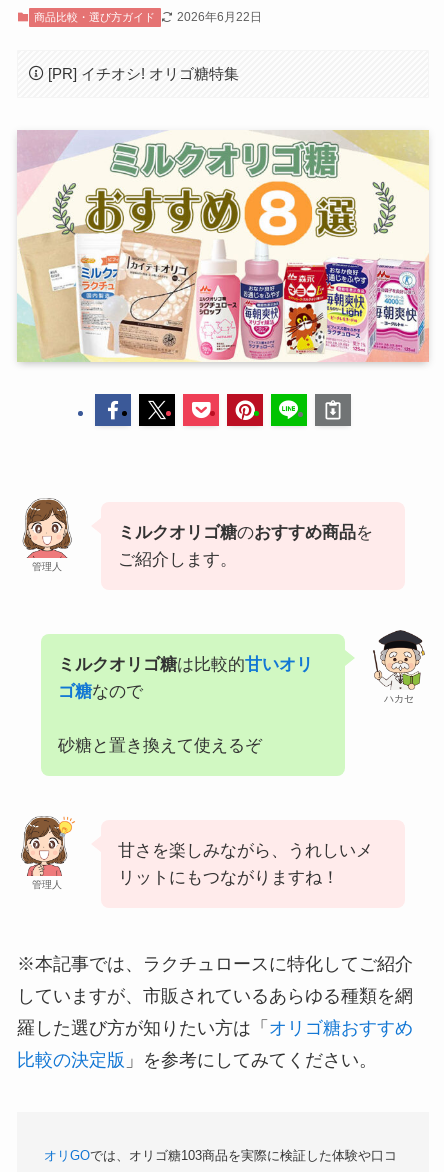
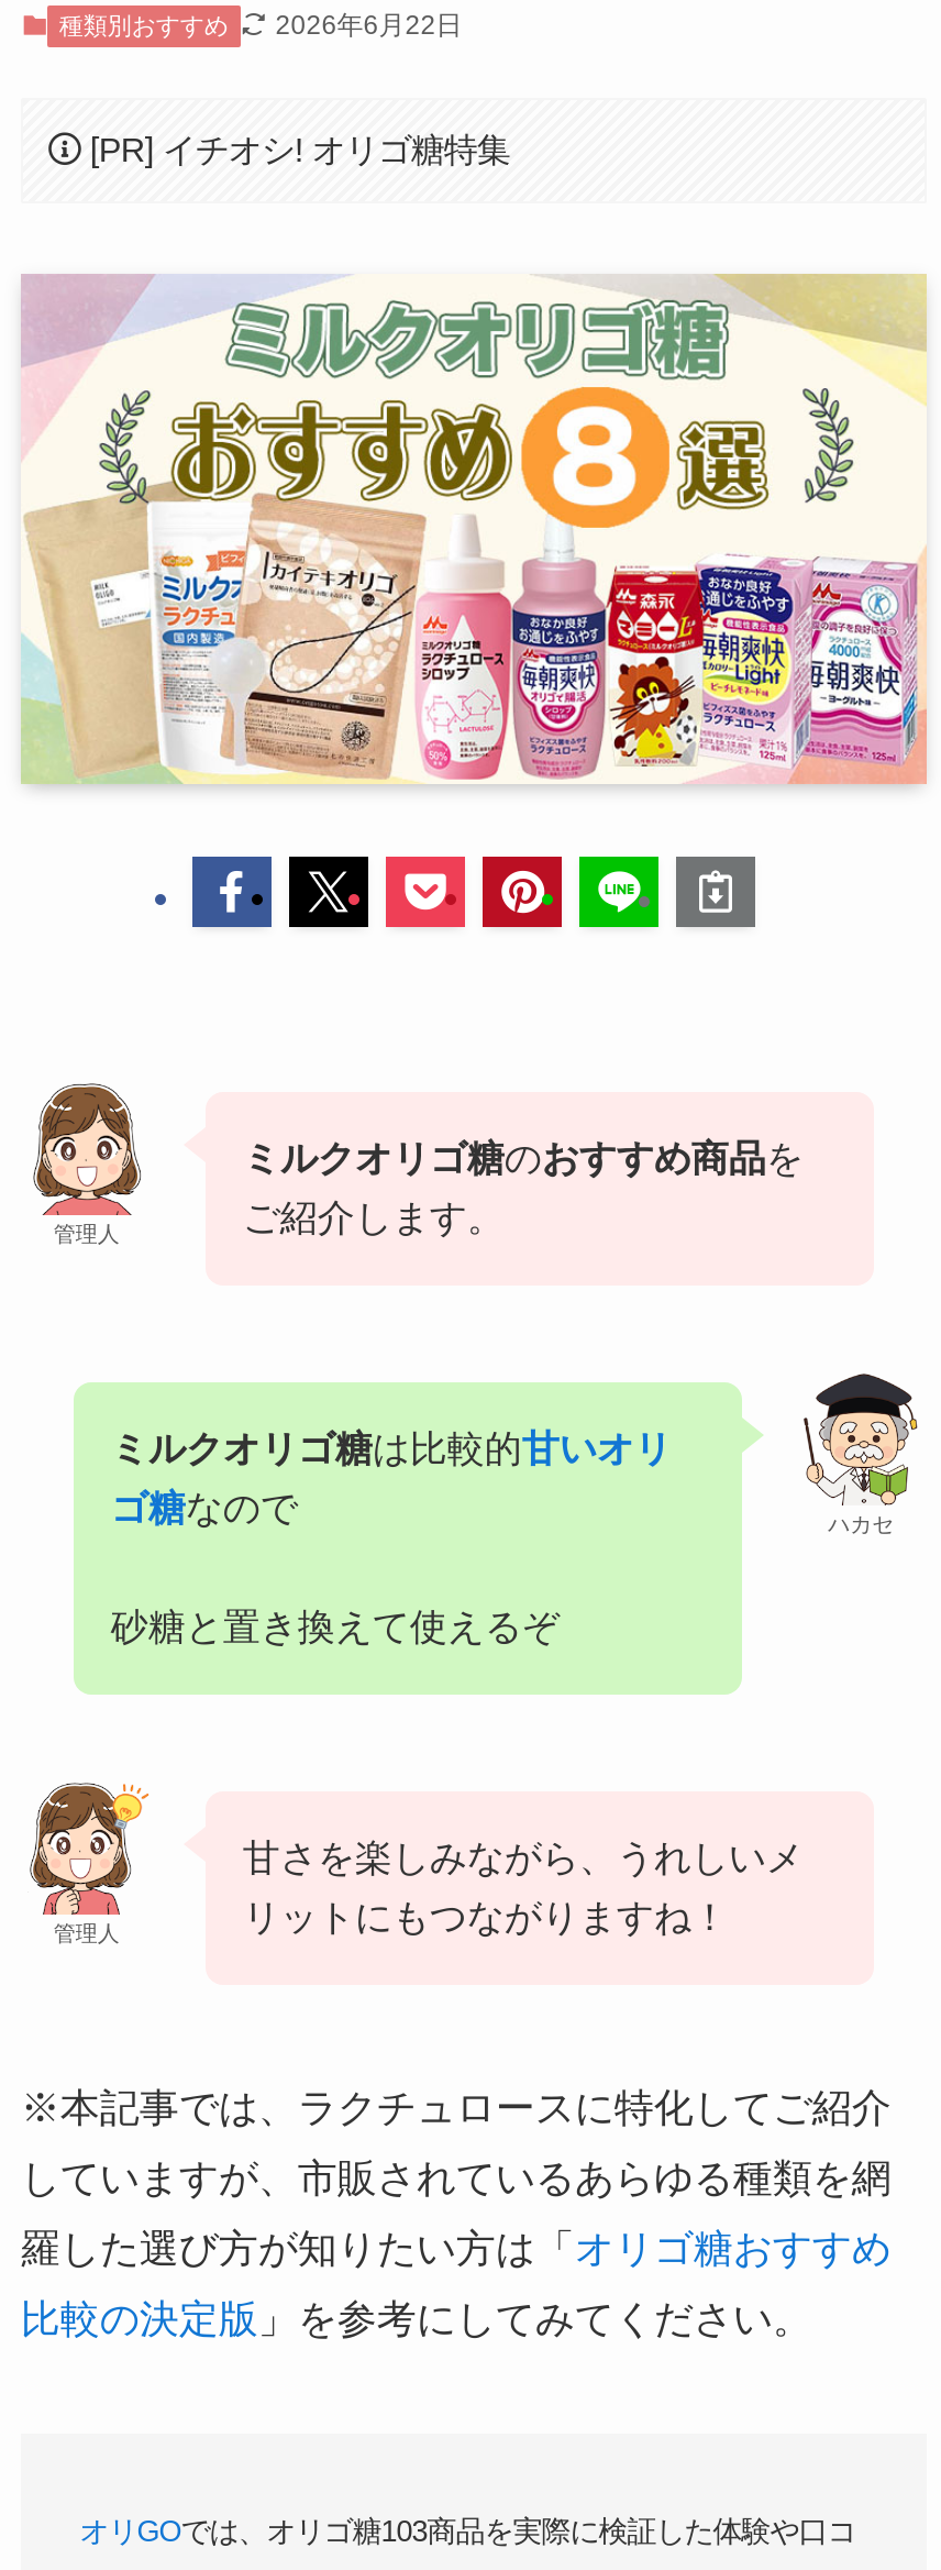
- 商品比較・選び方ガイド
+ 種類別おすすめ
